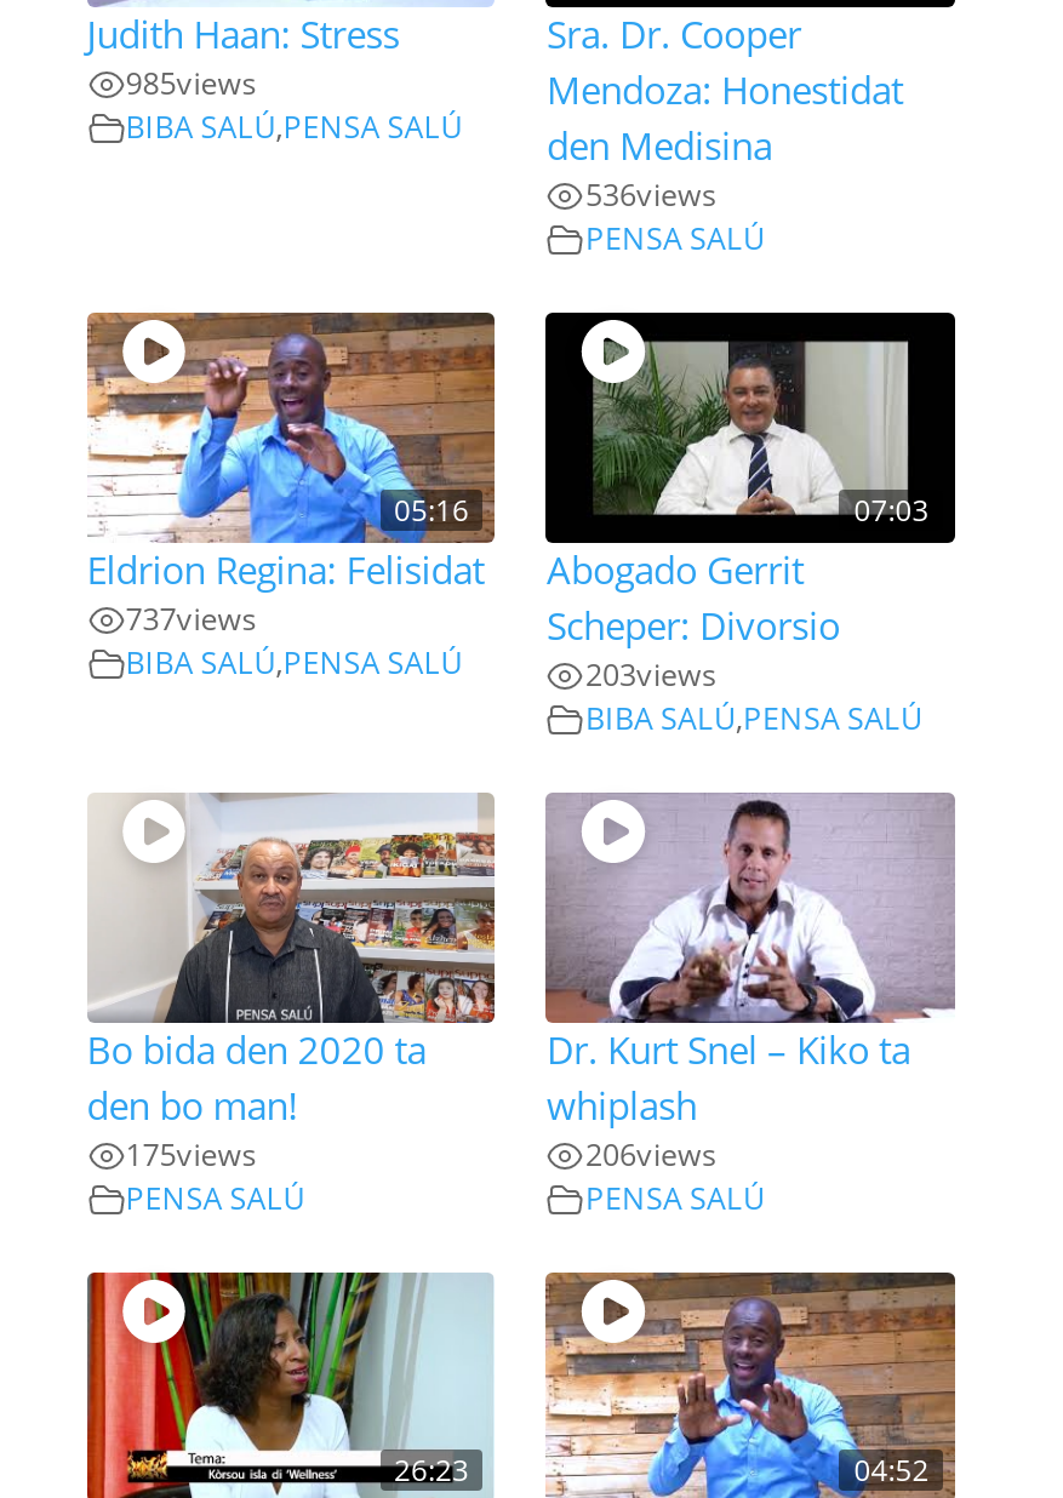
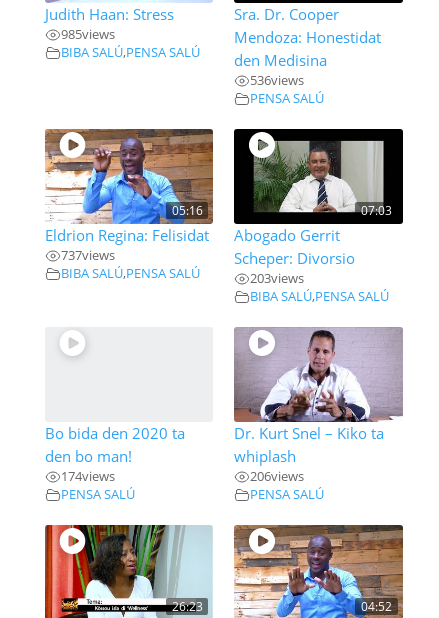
- [image]

- 175views
+ 174views
